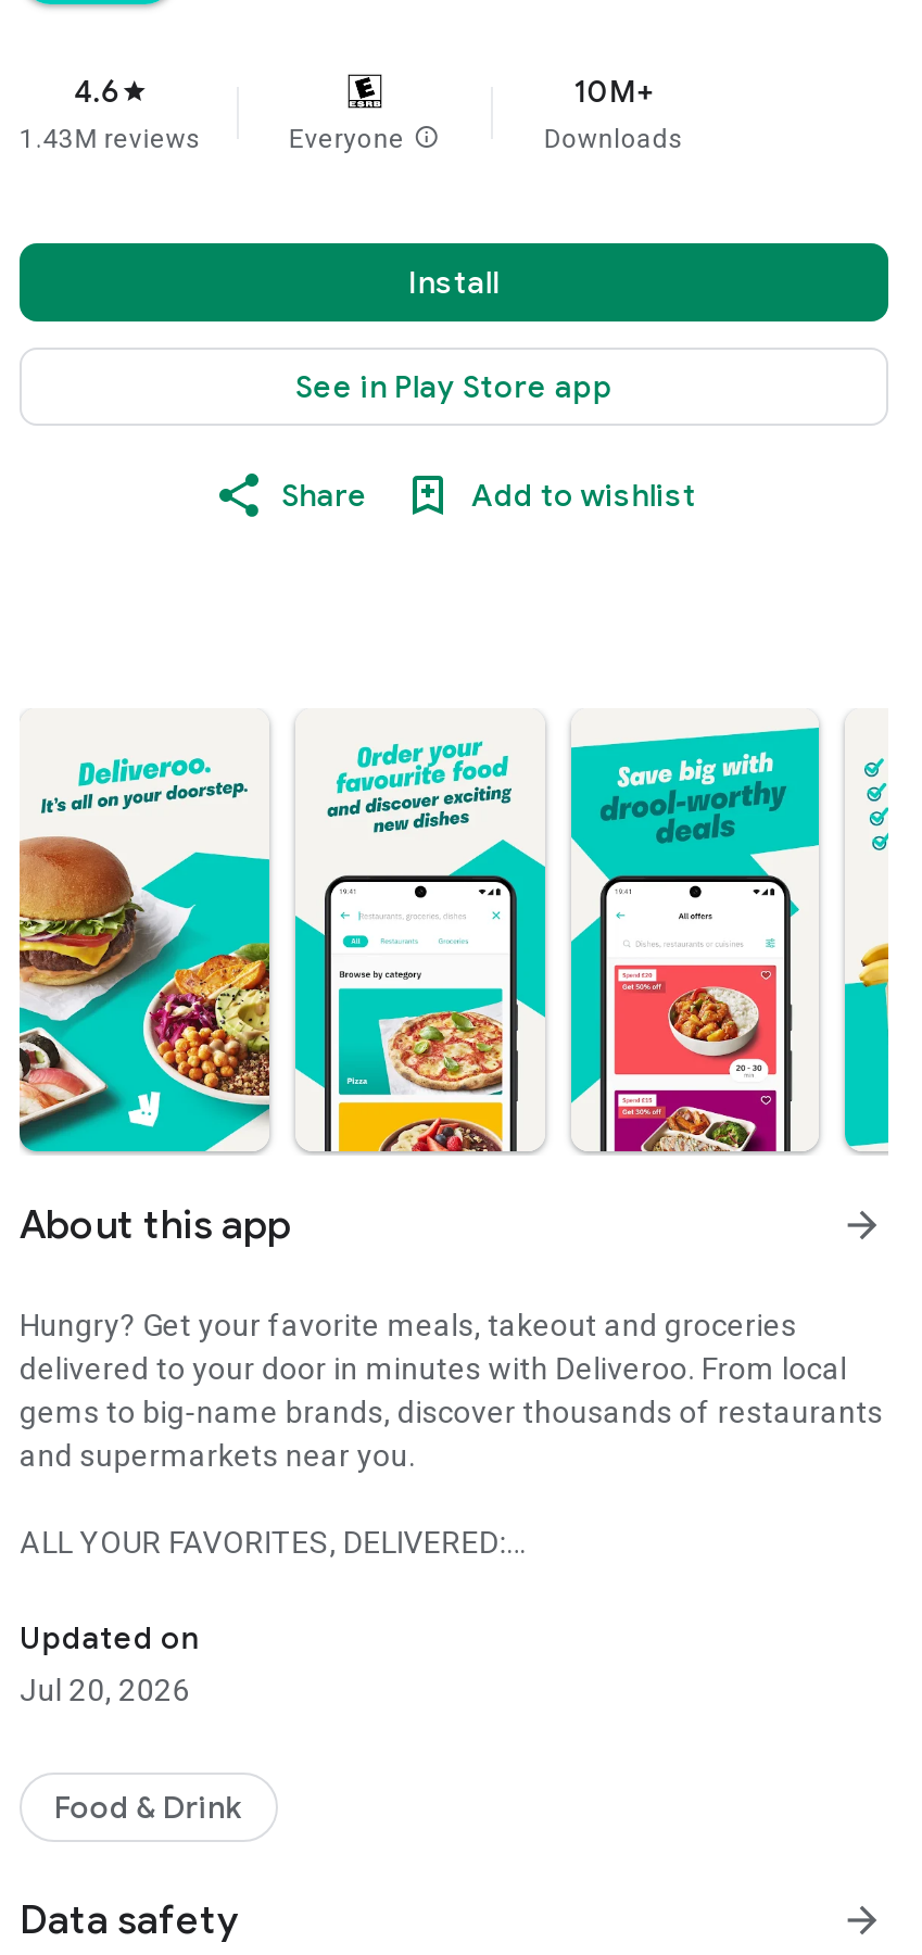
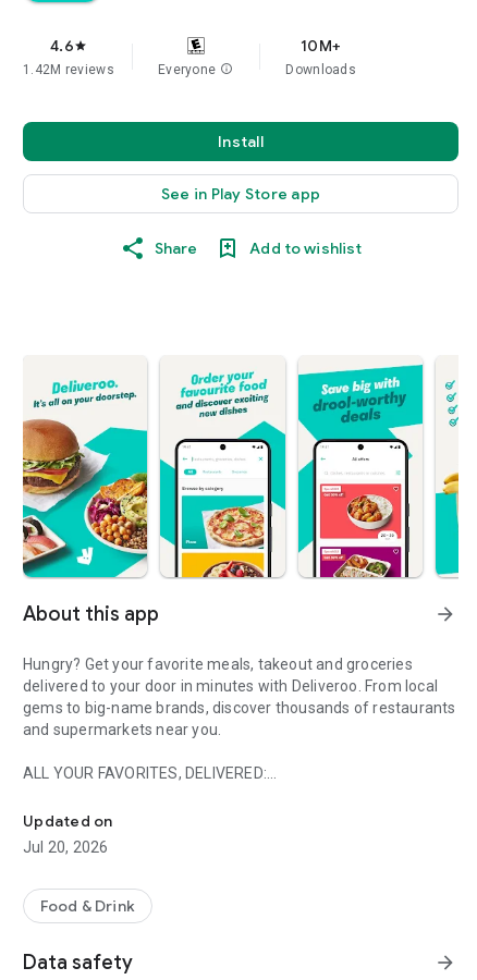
- 1.43M reviews
+ 1.42M reviews
